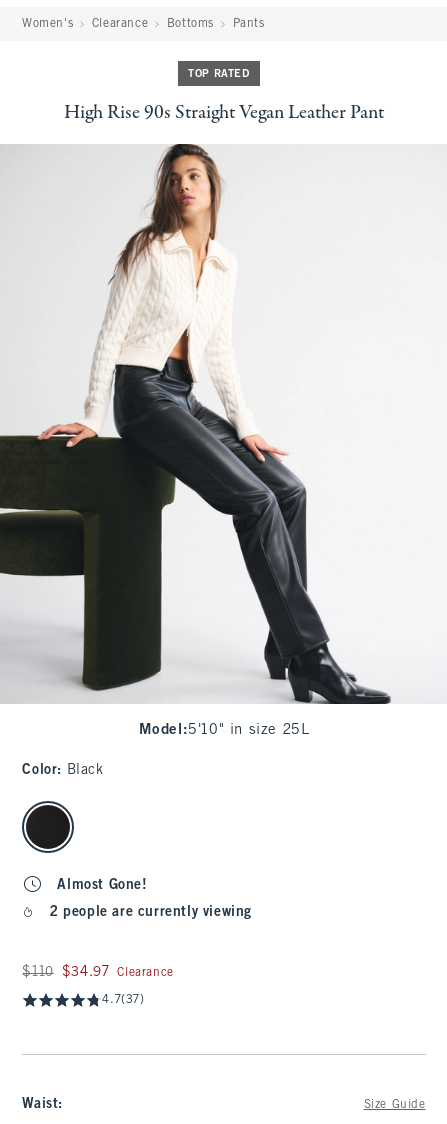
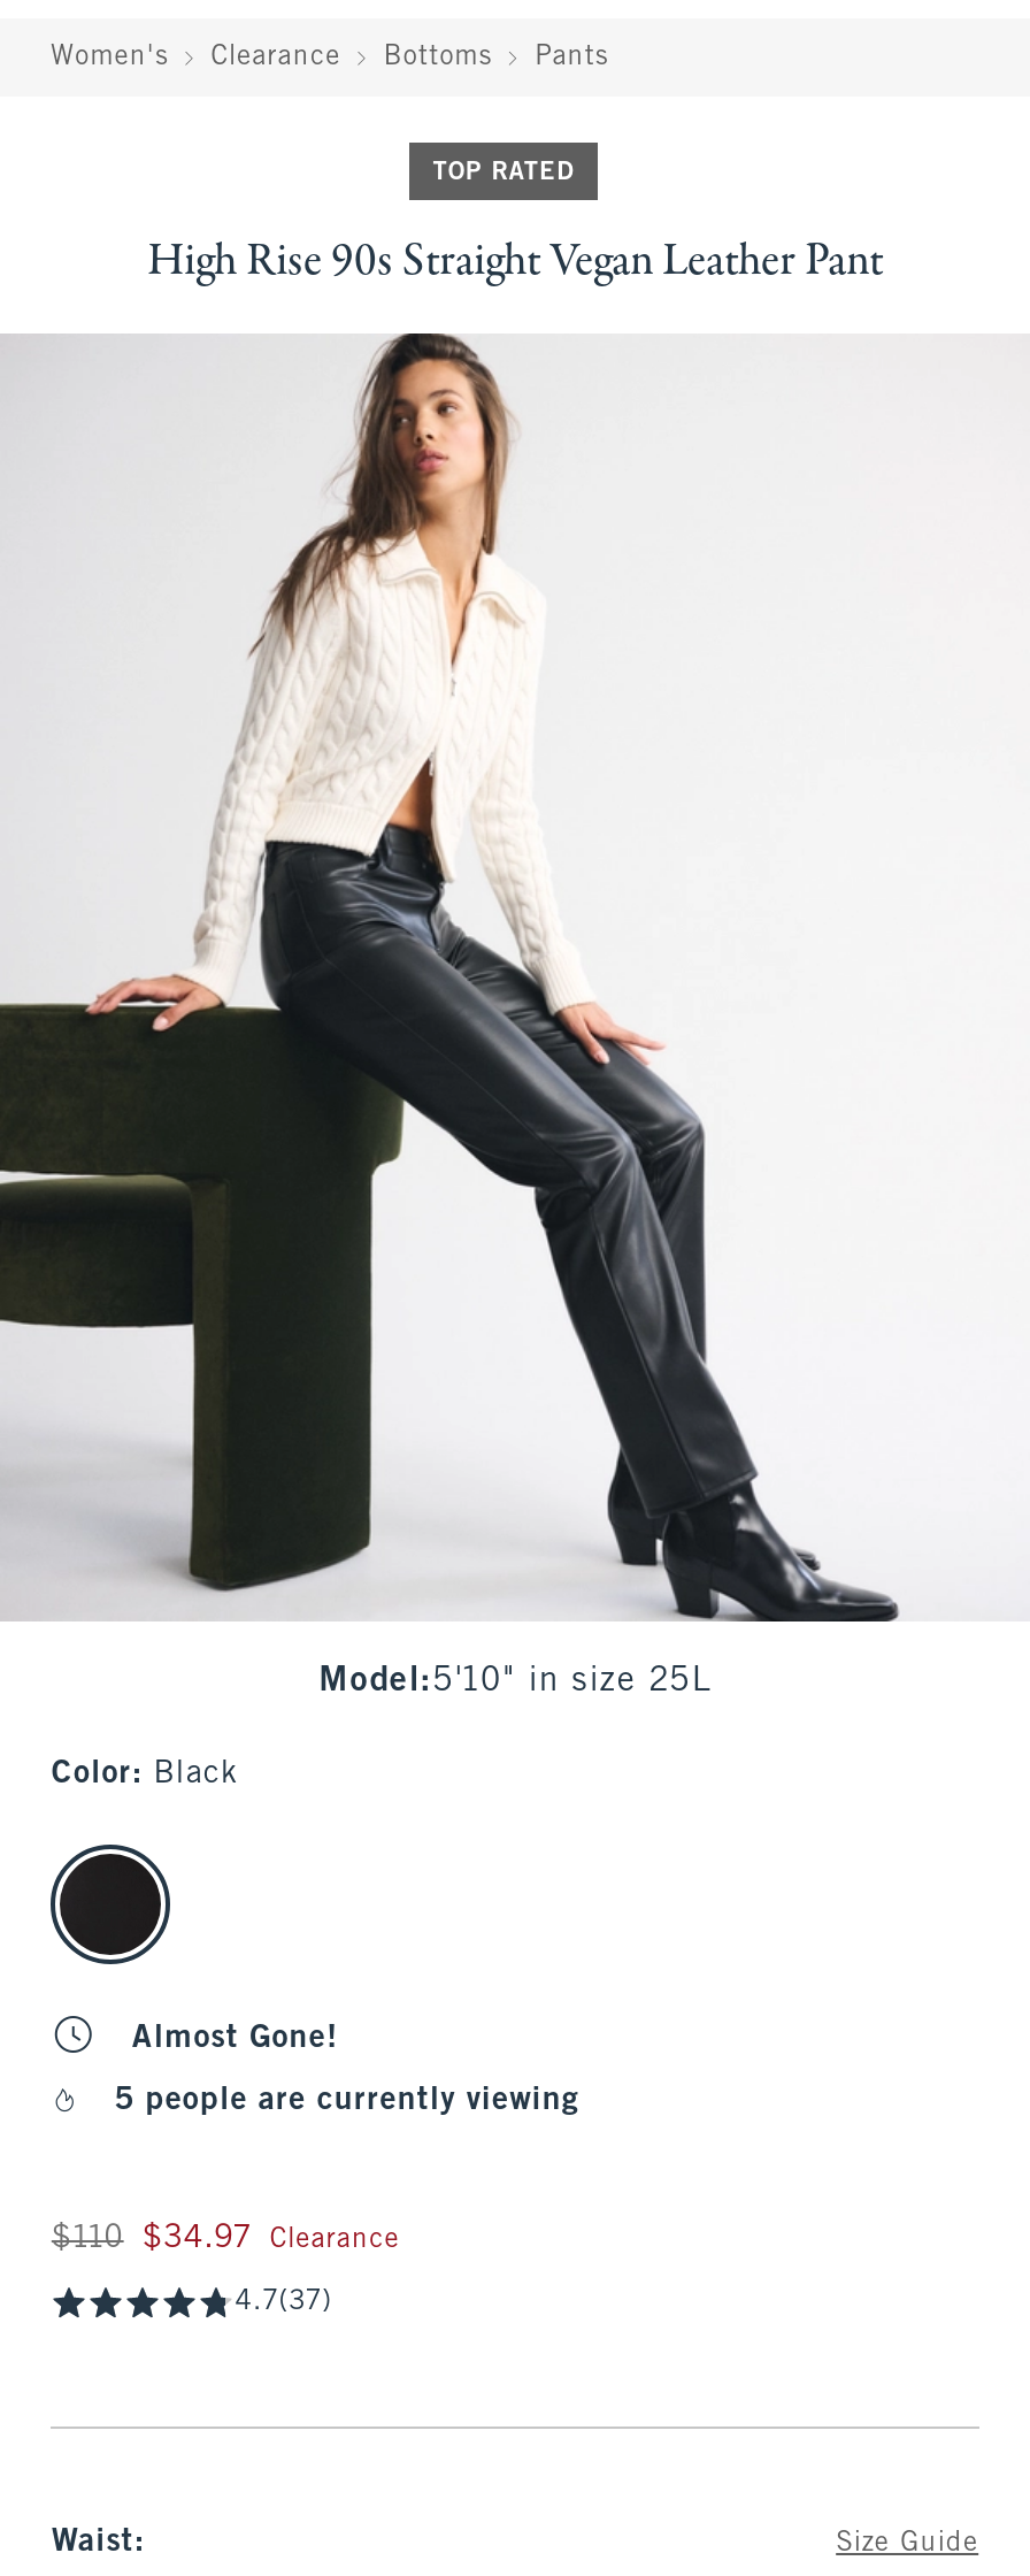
- 2 people are currently viewing
+ 5 people are currently viewing
